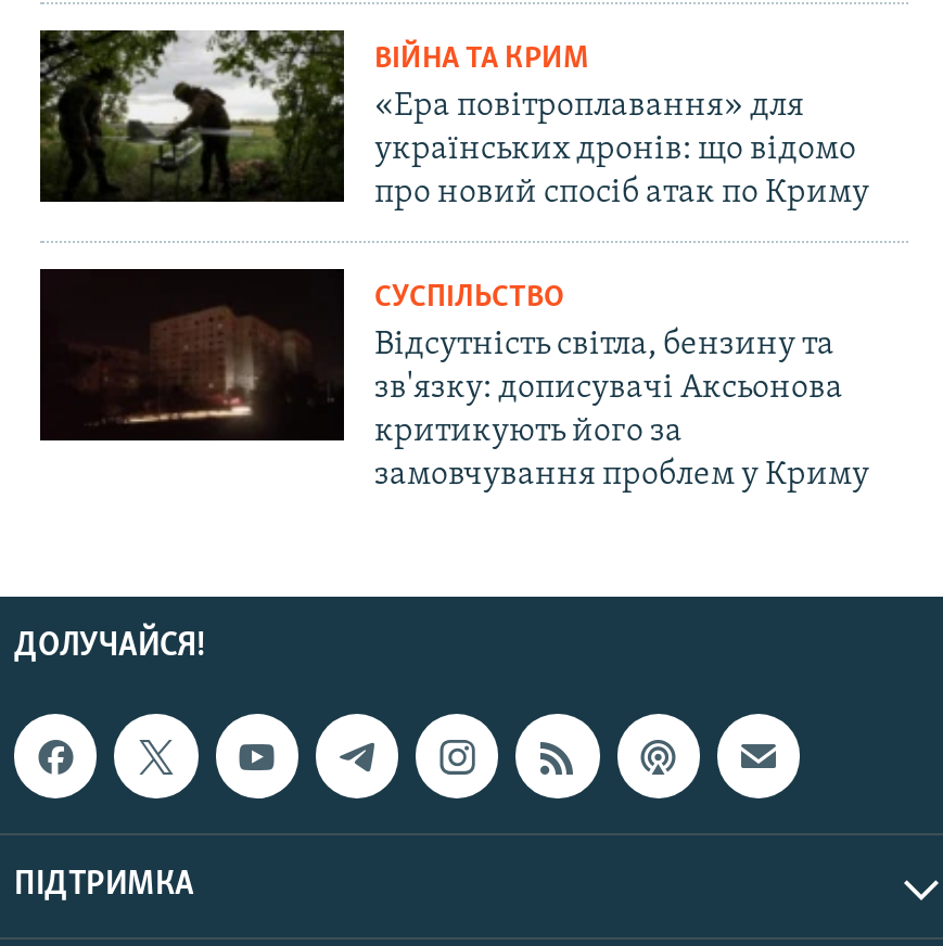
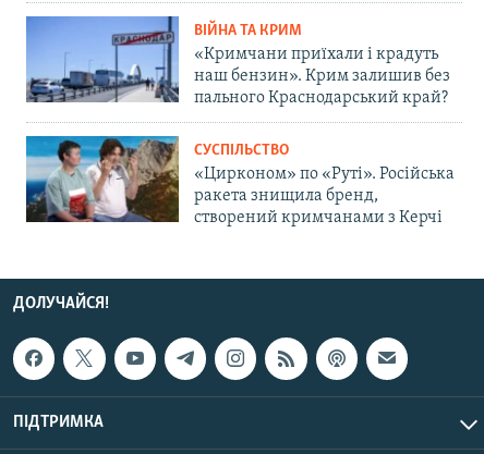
- [image]
- «Ера повітроплавання» для
- українських дронів: що відомо
- про новий спосіб атак по Криму
+ [image]
+ «Кримчани приїхали і крадуть
+ наш бензин». Крим залишив без
+ пального Краснодарський край?

- [image]
- Відсутність світла, бензину та
- зв'язку: дописувачі Аксьонова
- критикують його за
- замовчування проблем у Криму
+ [image]
+ «Цирконом» по «Руті». Російська
+ ракета знищила бренд,
+ створений кримчанами з Керчі
